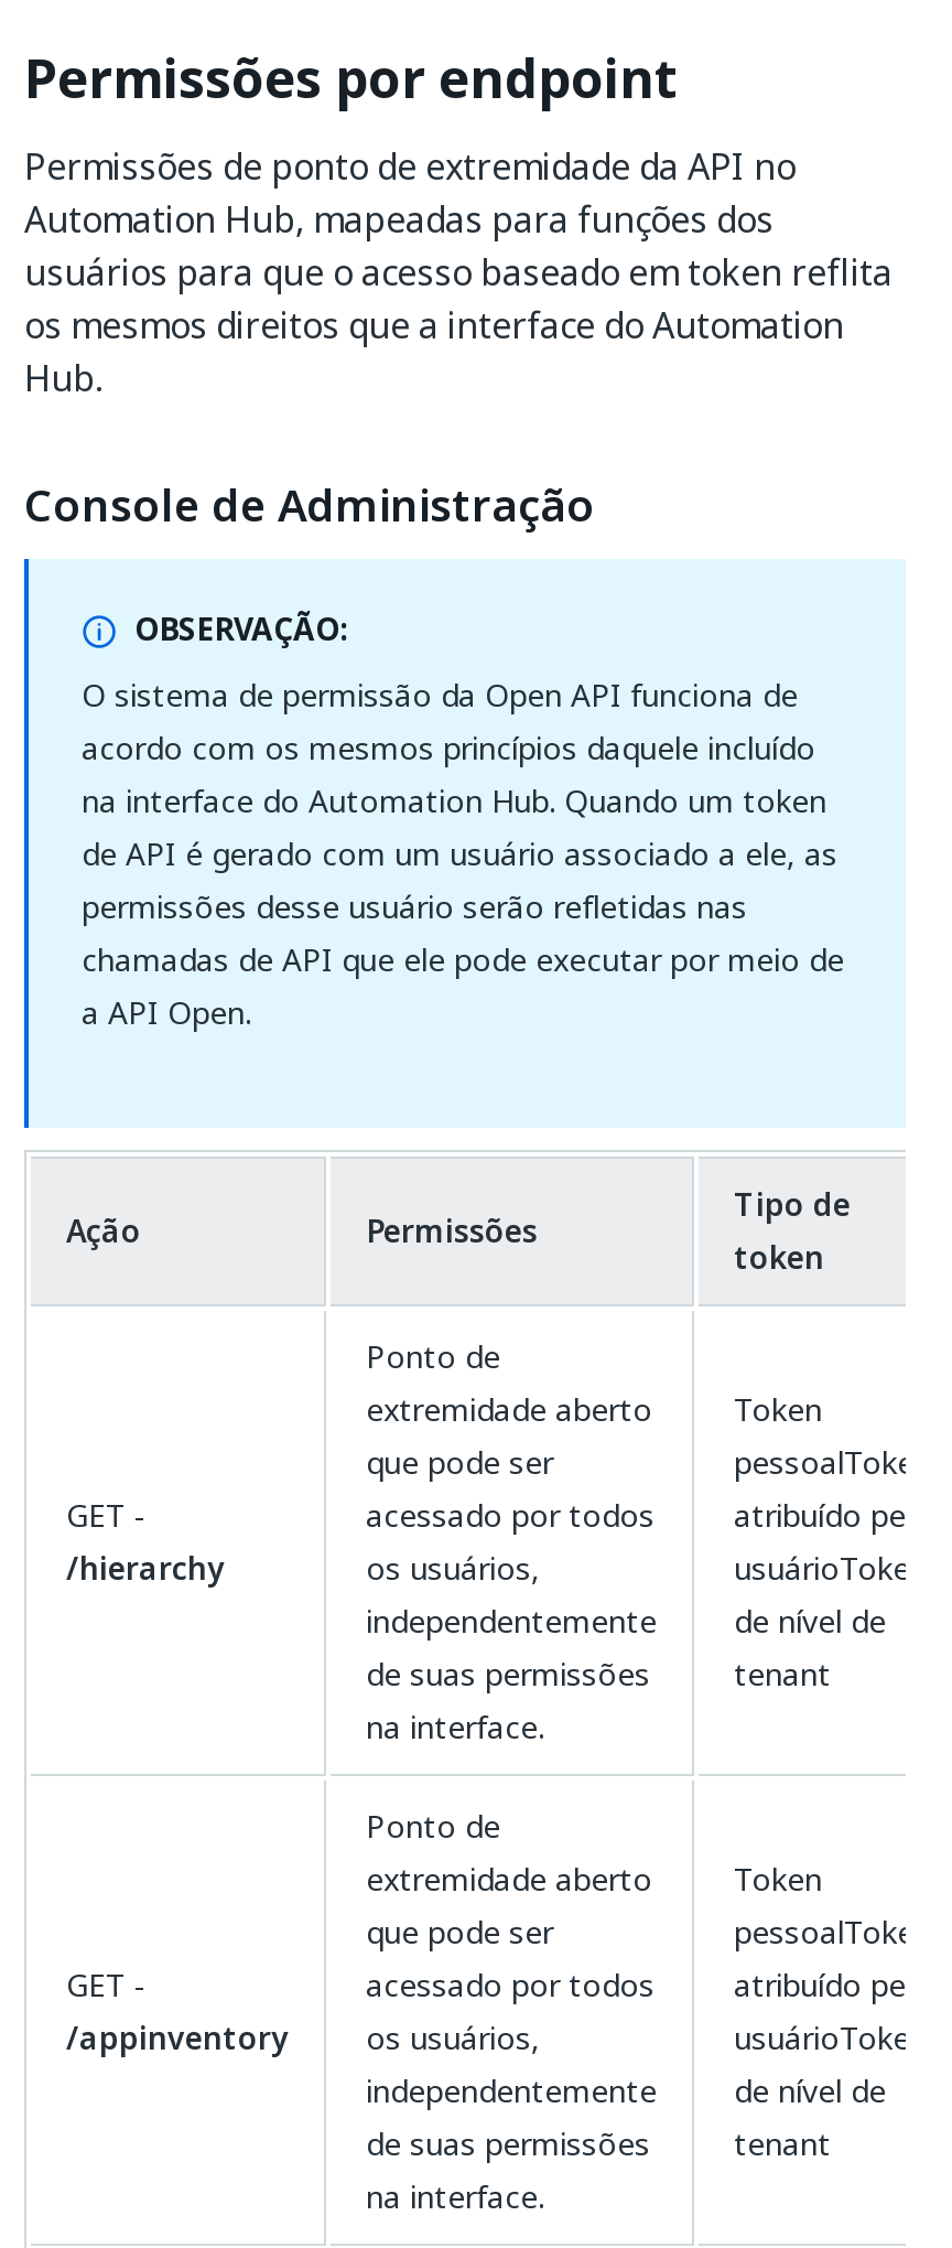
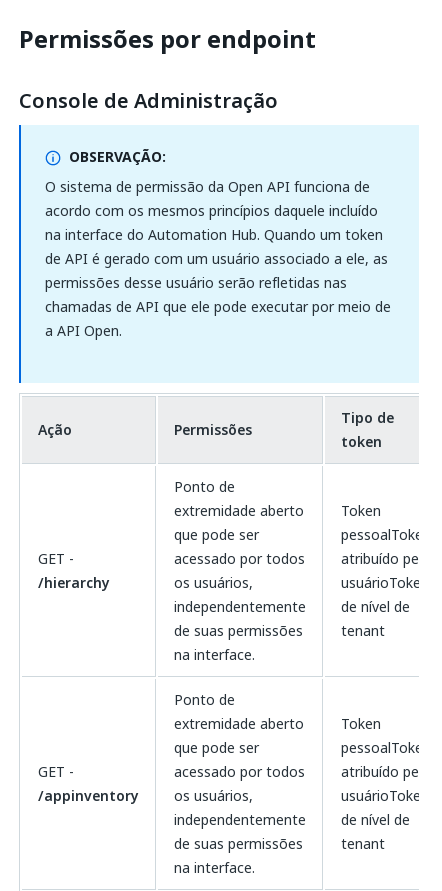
- Permissões de ponto de extremidade da API no
- Automation Hub, mapeadas para funções dos
- usuários para que o acesso baseado em token reflita
- os mesmos direitos que a interface do Automation
- Hub.
